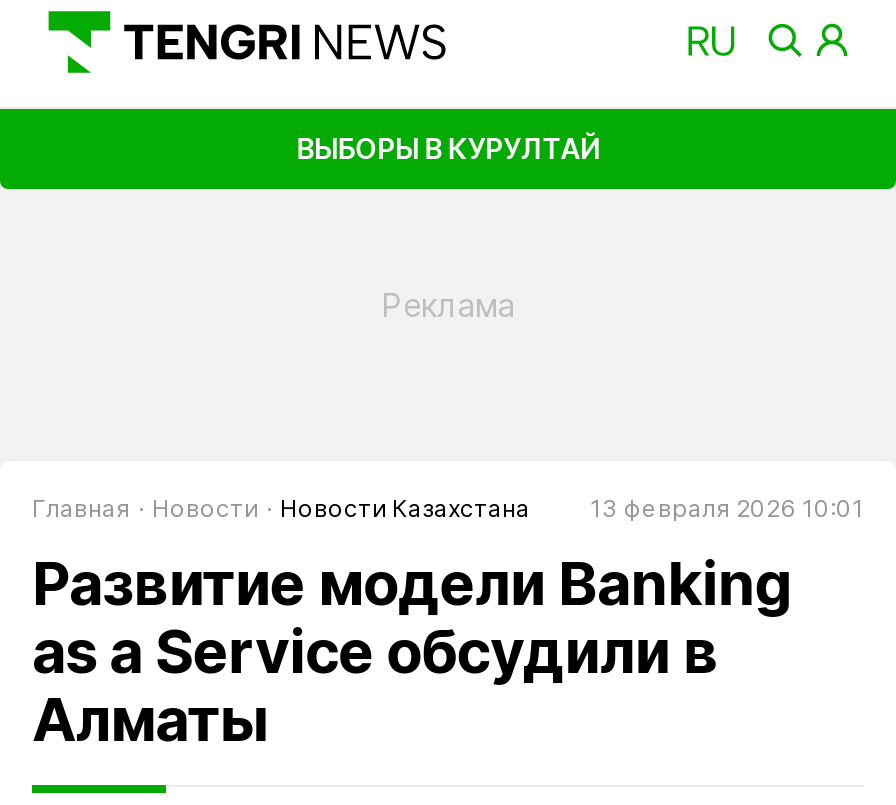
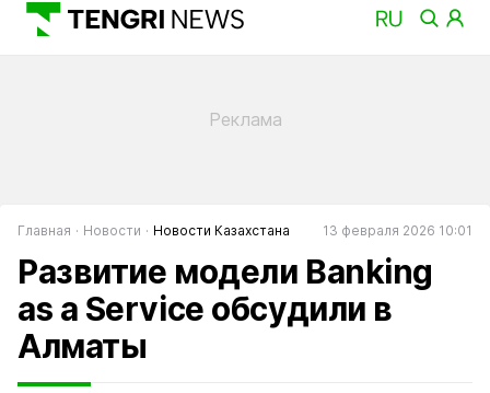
- ВЫБОРЫ В КУРУЛТАЙ
